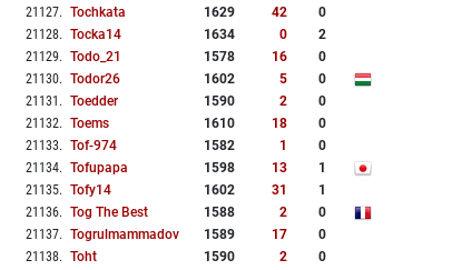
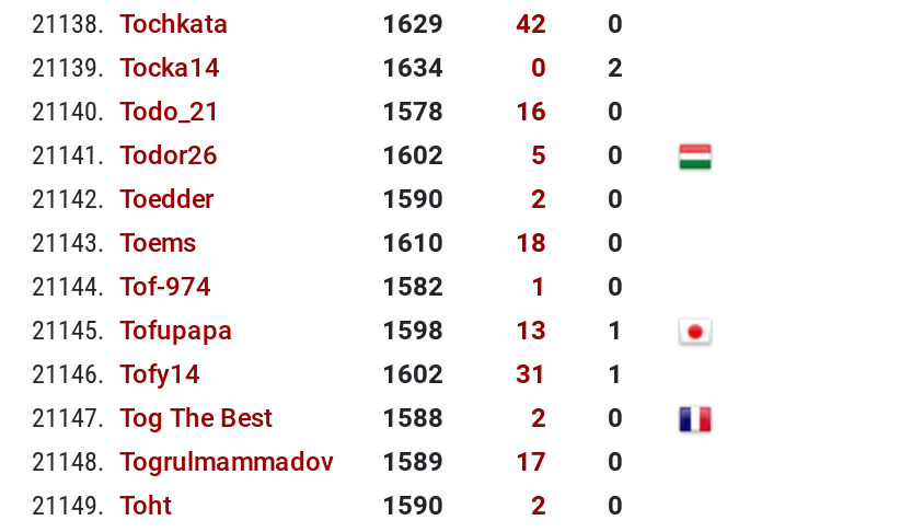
- 21127. Tochkata
+ 21138. Tochkata

- 21128. Tocka14
+ 21139. Tocka14

- 21129. Todo_21
+ 21140. Todo_21

- 21130. Todor26
+ 21141. Todor26

- 21131. Toedder
+ 21142. Toedder

- 21132. Toems
+ 21143. Toems

- 21133. Tof-974
+ 21144. Tof-974

- 21134. Tofupapa
+ 21145. Tofupapa

- 21135. Tofy14
+ 21146. Tofy14

- 21136. Tog The Best
+ 21147. Tog The Best

- 21137. Togrulmammadov
+ 21148. Togrulmammadov

- 21138. Toht
+ 21149. Toht
